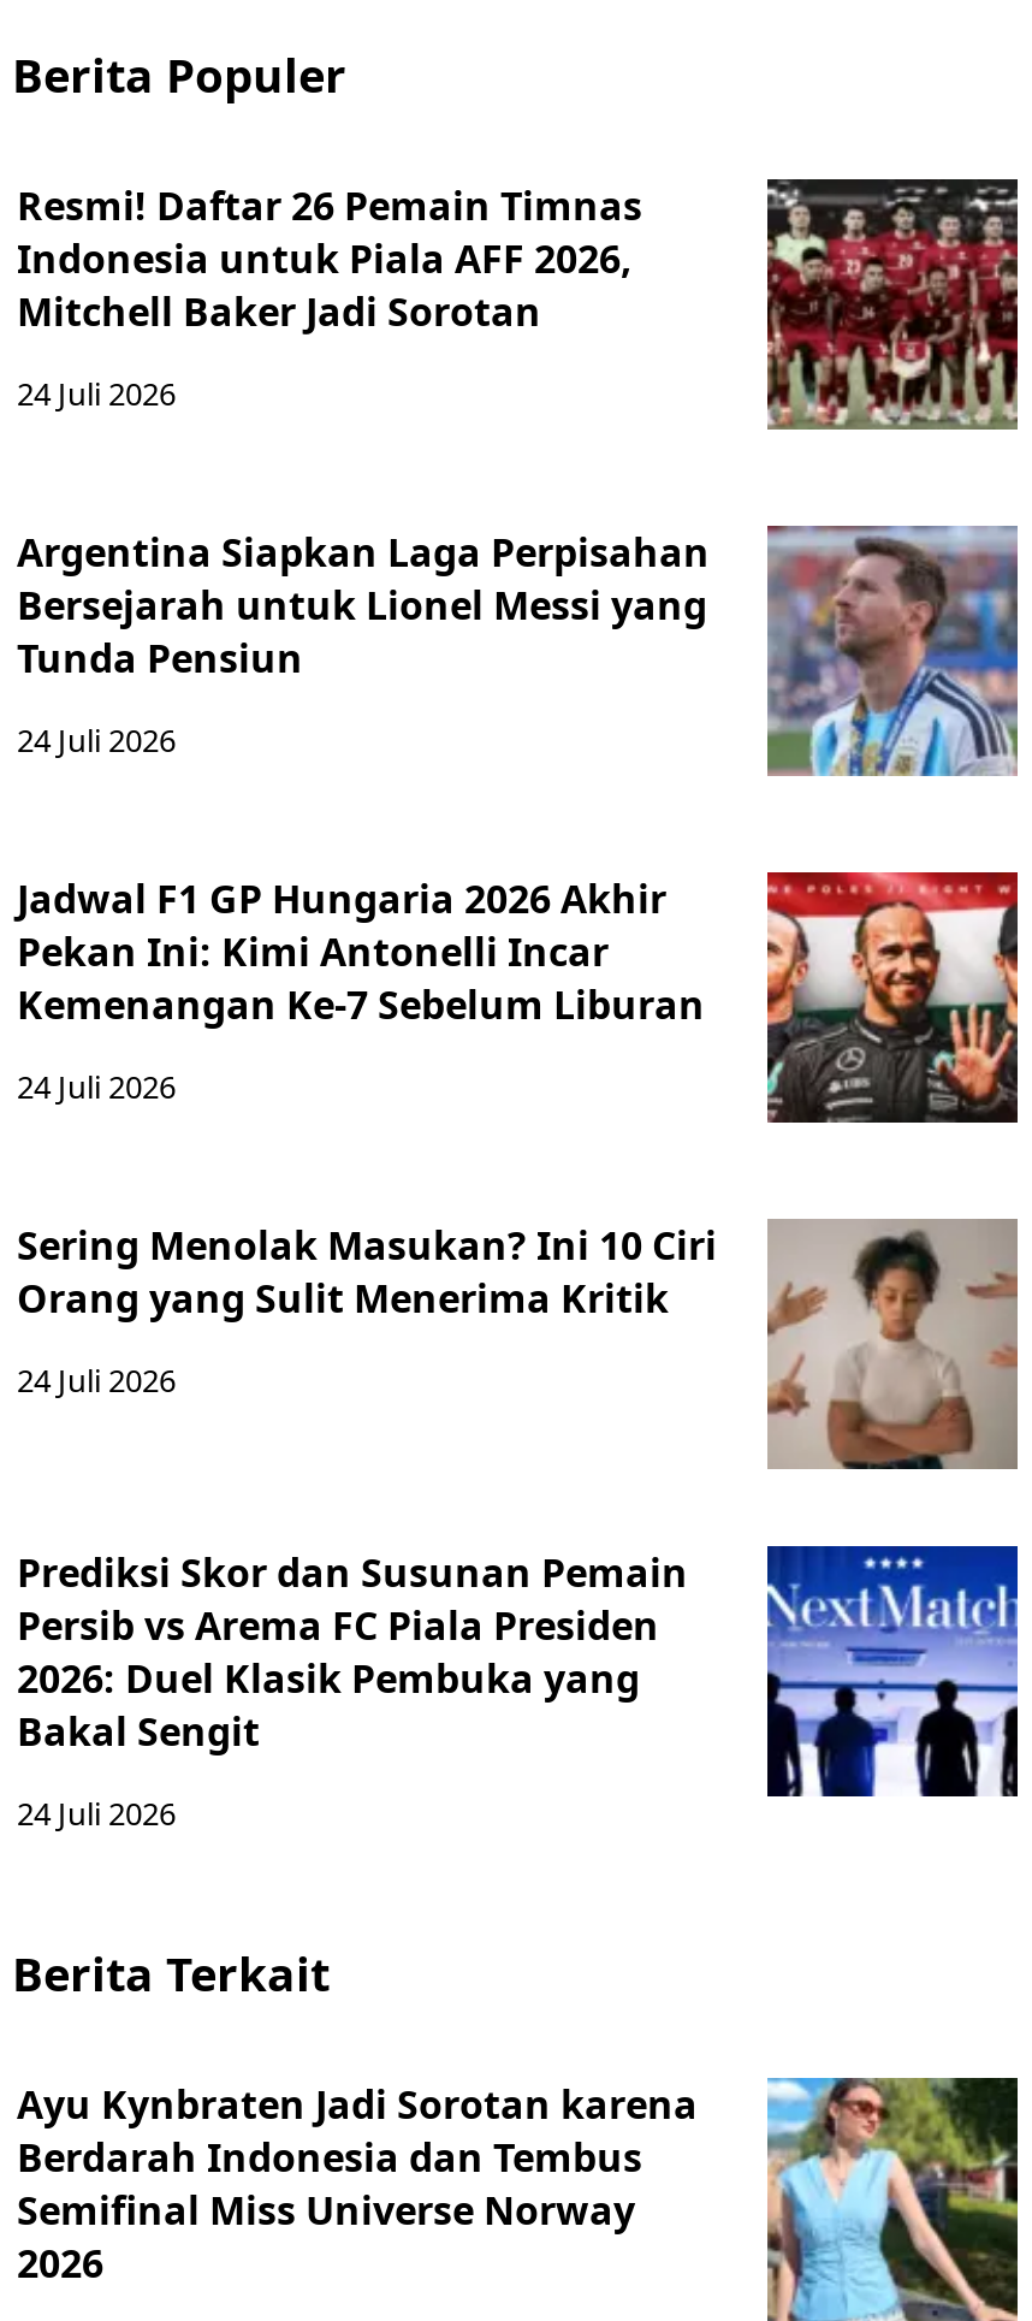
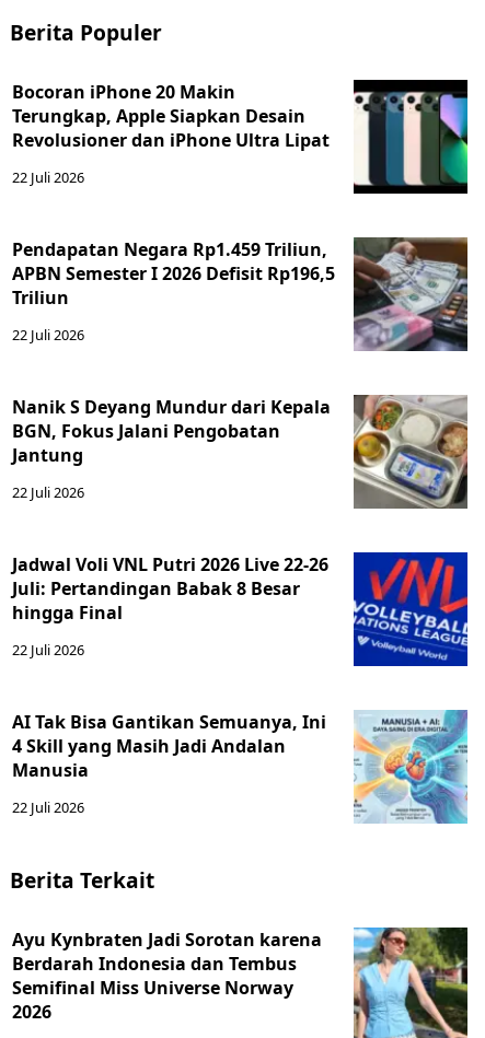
- Resmi! Daftar 26 Pemain Timnas
- Indonesia untuk Piala AFF 2026,
- Mitchell Baker Jadi Sorotan
+ Bocoran iPhone 20 Makin
+ Terungkap, Apple Siapkan Desain
+ Revolusioner dan iPhone Ultra Lipat

- [image]
+ [image]

- 24 Juli 2026
+ 22 Juli 2026

- [image]
- Argentina Siapkan Laga Perpisahan
- Bersejarah untuk Lionel Messi yang
- Tunda Pensiun
+ [image]
+ Pendapatan Negara Rp1.459 Triliun,
+ APBN Semester I 2026 Defisit Rp196,5
+ Triliun

- 24 Juli 2026
+ 22 Juli 2026

- [image]
- Jadwal F1 GP Hungaria 2026 Akhir
- Pekan Ini: Kimi Antonelli Incar
- Kemenangan Ke-7 Sebelum Liburan
+ [image]
+ Nanik S Deyang Mundur dari Kepala
+ BGN, Fokus Jalani Pengobatan
+ Jantung

- 24 Juli 2026
+ 22 Juli 2026

- [image]
- Sering Menolak Masukan? Ini 10 Ciri
- Orang yang Sulit Menerima Kritik
+ [image]
+ Jadwal Voli VNL Putri 2026 Live 22-26
+ Juli: Pertandingan Babak 8 Besar
+ hingga Final

- 24 Juli 2026
+ 22 Juli 2026

- [image]
- Prediksi Skor dan Susunan Pemain
- Persib vs Arema FC Piala Presiden
- 2026: Duel Klasik Pembuka yang
- Bakal Sengit
+ [image]
+ AI Tak Bisa Gantikan Semuanya, Ini
+ 4 Skill yang Masih Jadi Andalan
+ Manusia

- 24 Juli 2026
+ 22 Juli 2026
